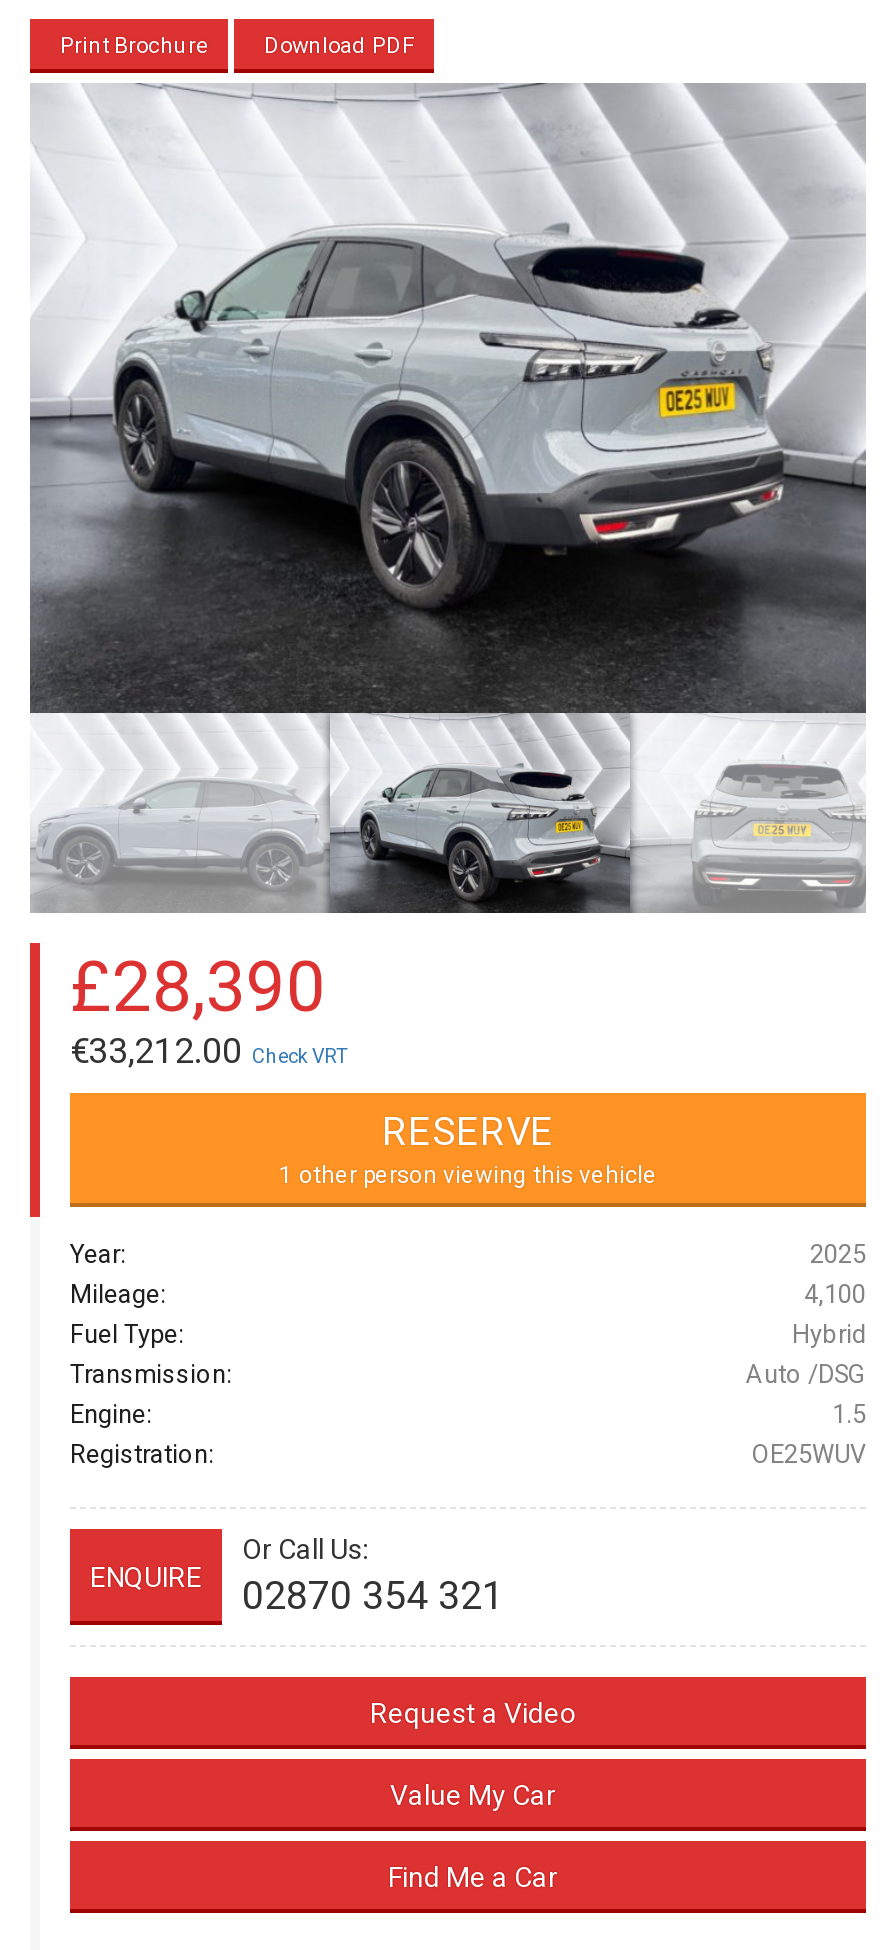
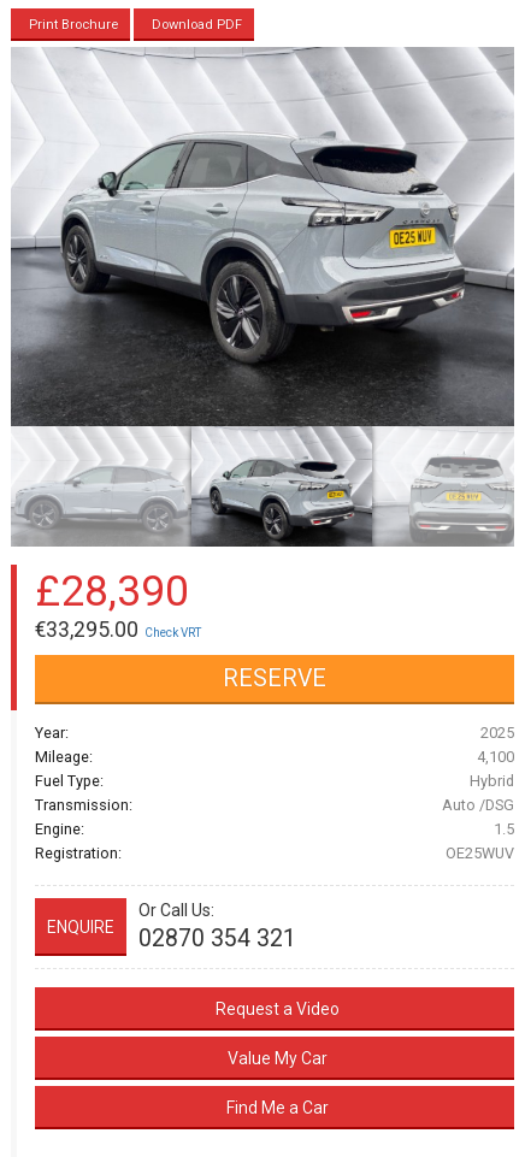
- €33,212.00 Check VRT
+ €33,295.00 Check VRT

- 1 other person viewing this vehicle
